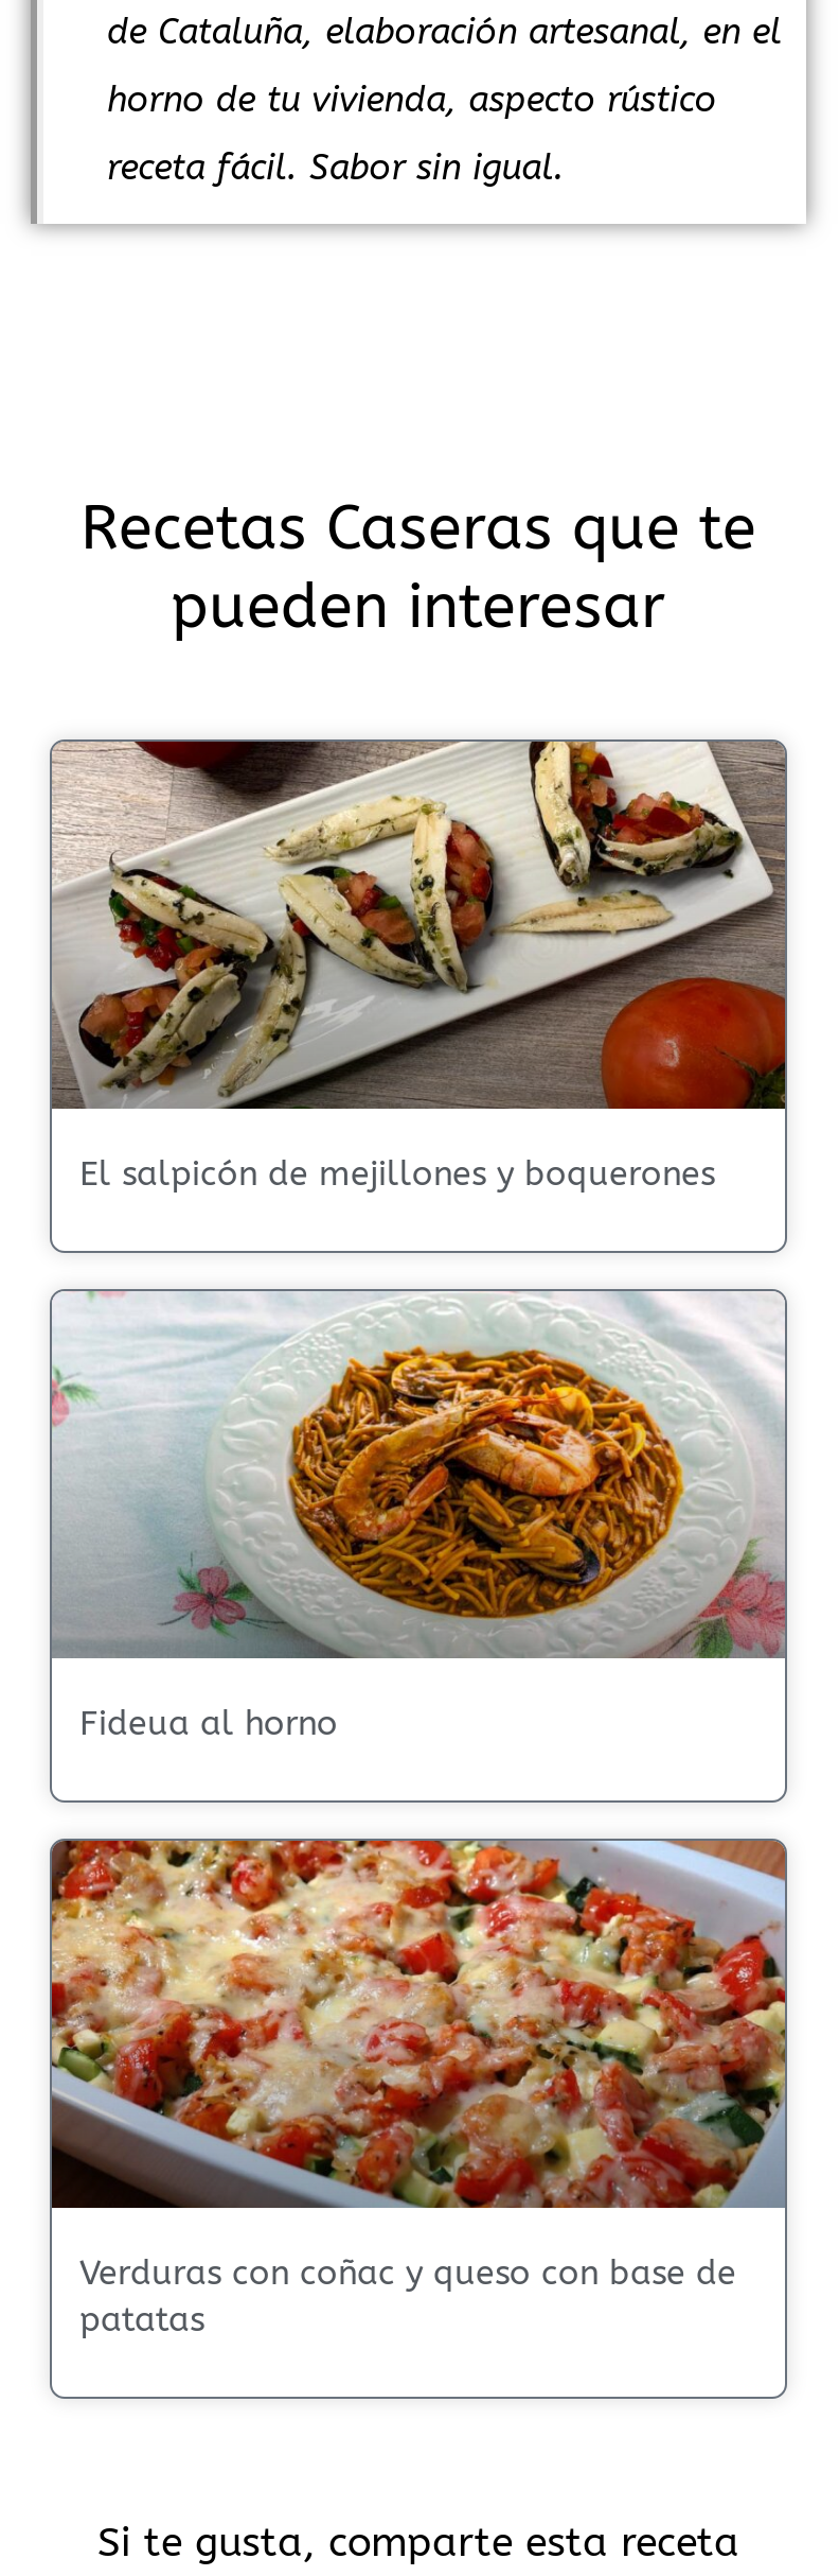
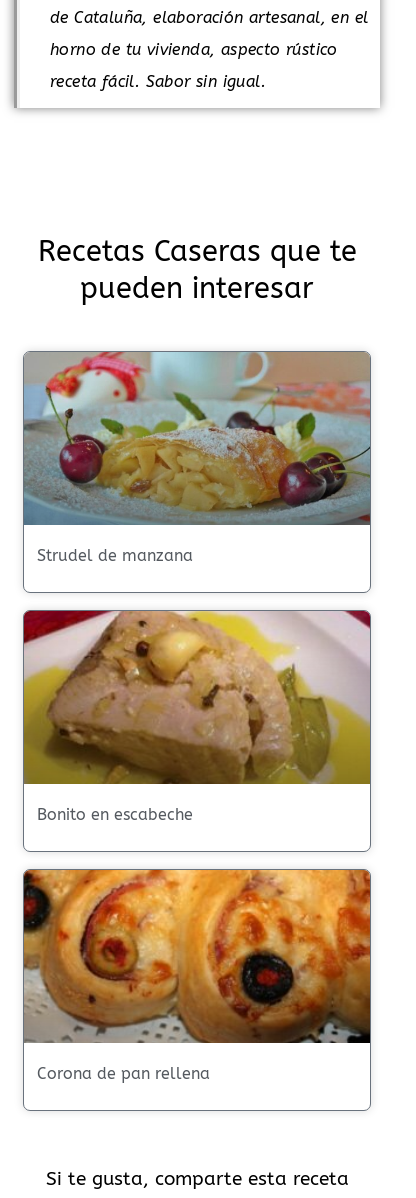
- [image]
- El salpicón de mejillones y boquerones
+ [image]
+ Strudel de manzana

- [image]
- Fideua al horno
+ [image]
+ Bonito en escabeche

- [image]
- Verduras con coñac y queso con base de
- patatas
+ [image]
+ Corona de pan rellena
